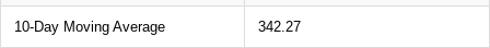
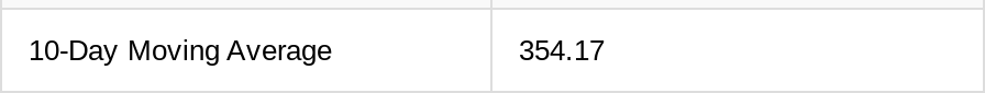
- 342.27
+ 354.17
